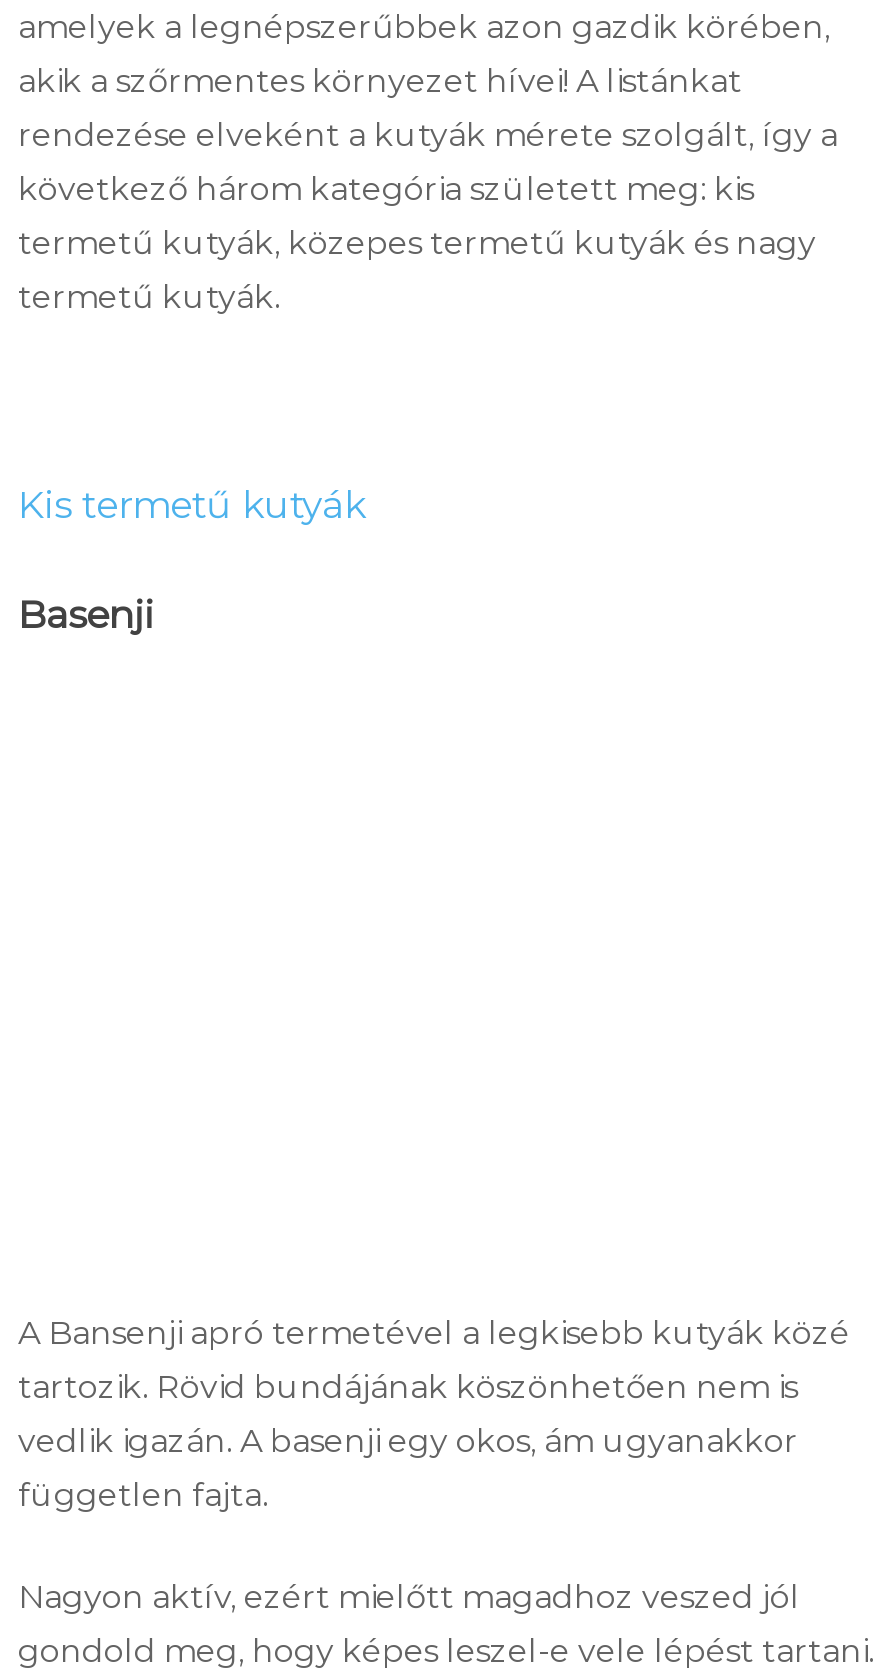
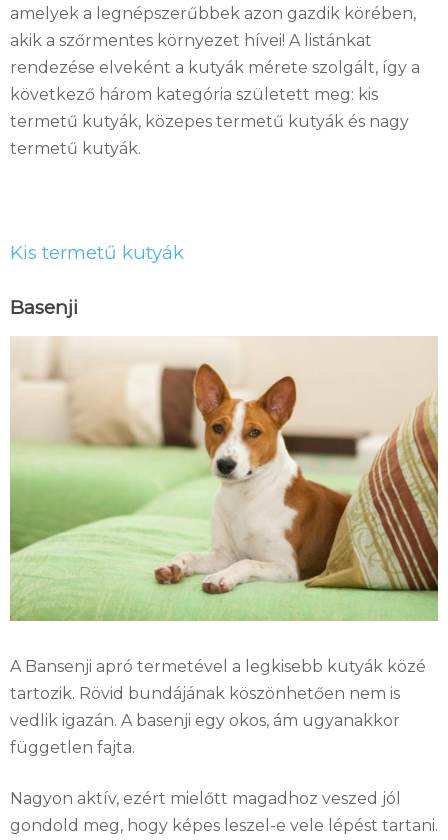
+ [image]
